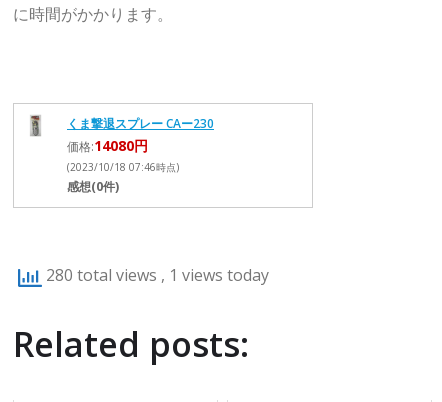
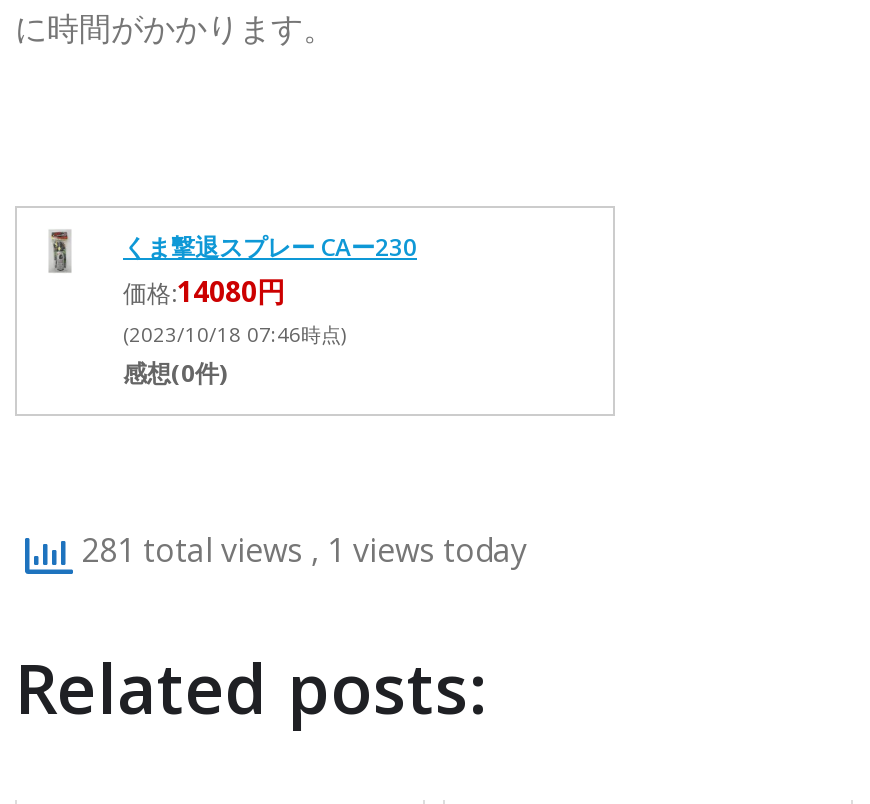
- 280 total views, 1 views today
+ 281 total views, 1 views today
